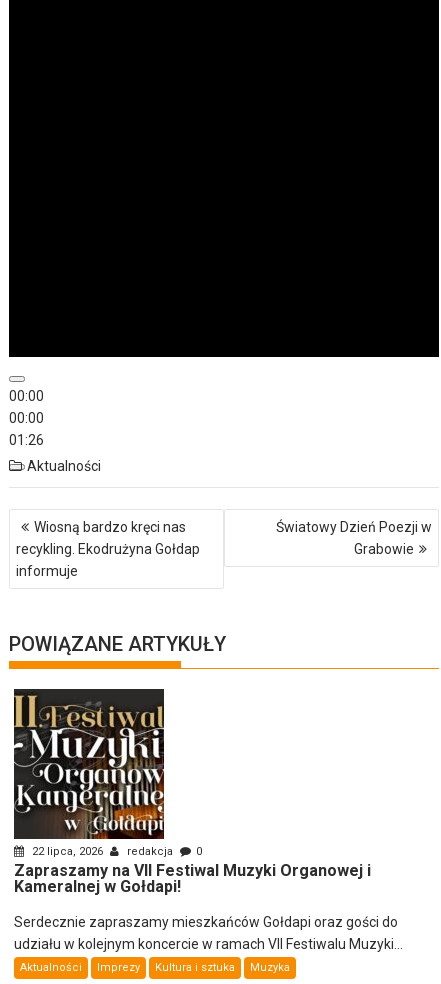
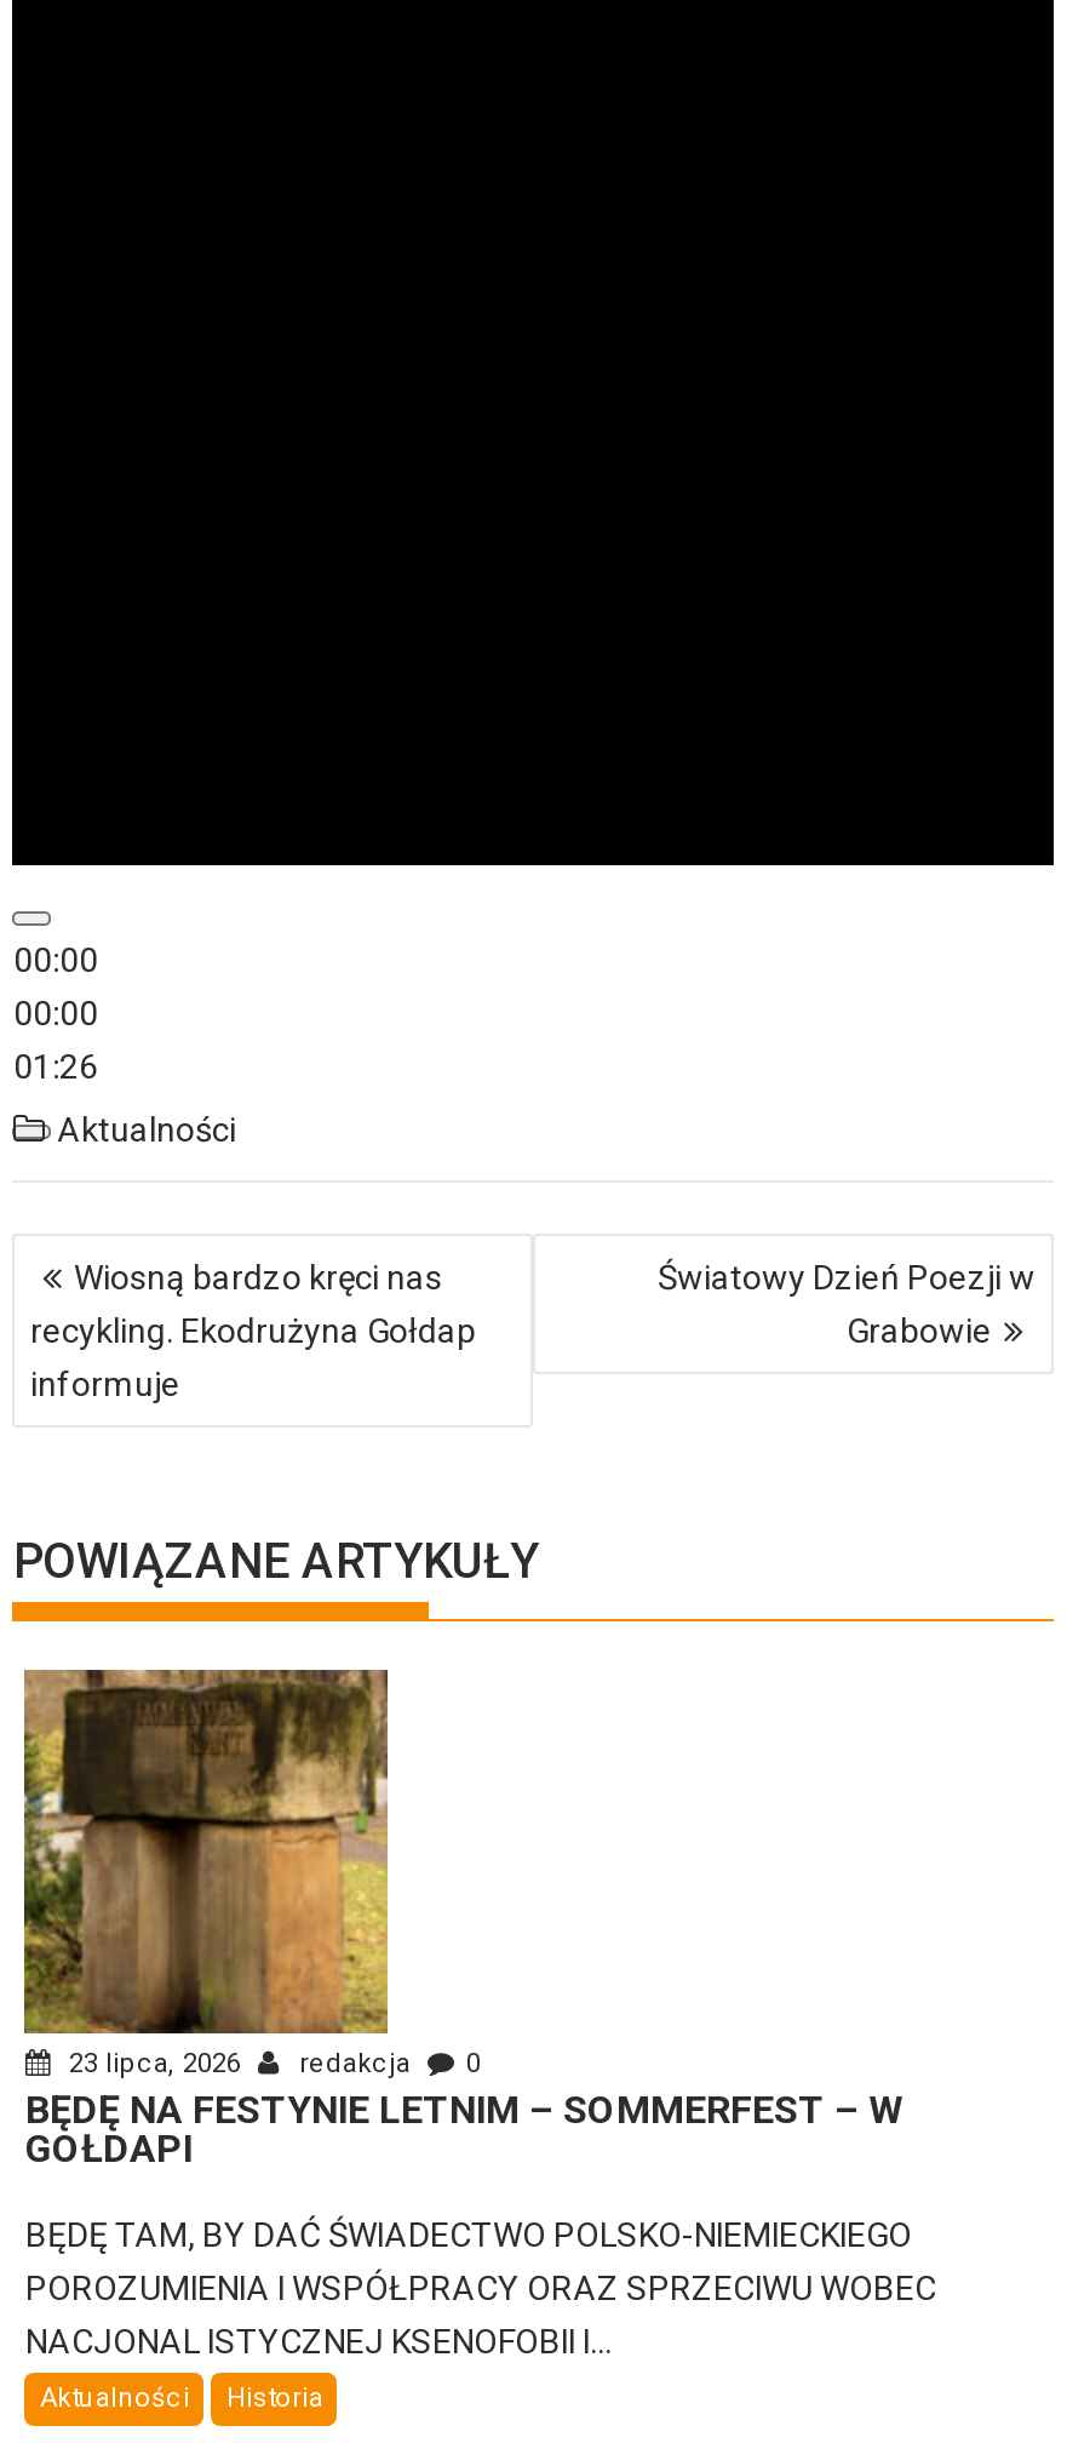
- [image]
- 22 lipca, 2026 redakcja 0
+ [image]
+ 23 lipca, 2026 redakcja 0

- Zapraszamy na VII Festiwal Muzyki Organowej i
- Kameralnej w Gołdapi!
+ BĘDĘ NA FESTYNIE LETNIM – SOMMERFEST – W
+ GOŁDAPI

- Serdecznie zapraszamy mieszkańców Gołdapi oraz gości do
- udziału w kolejnym koncercie w ramach VII Festiwalu Muzyki...
+ BĘDĘ TAM, BY DAĆ ŚWIADECTWO POLSKO-NIEMIECKIEGO
+ POROZUMIENIA I WSPÓŁPRACY ORAZ SPRZECIWU WOBEC
+ NACJONAL ISTYCZNEJ KSENOFOBII I...

- Imprezy
- Kultura i sztuka
- Muzyka
+ Historia
